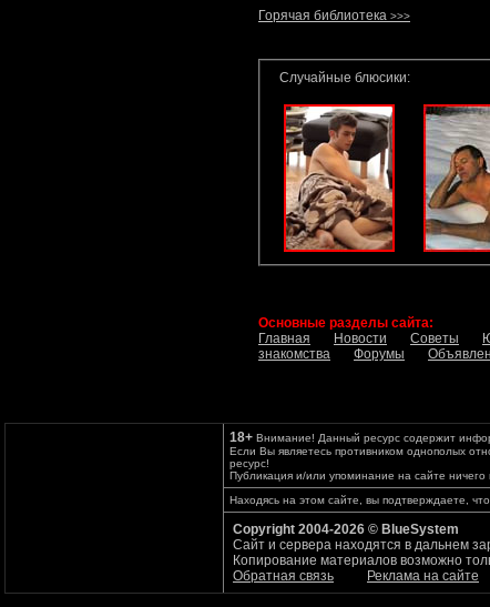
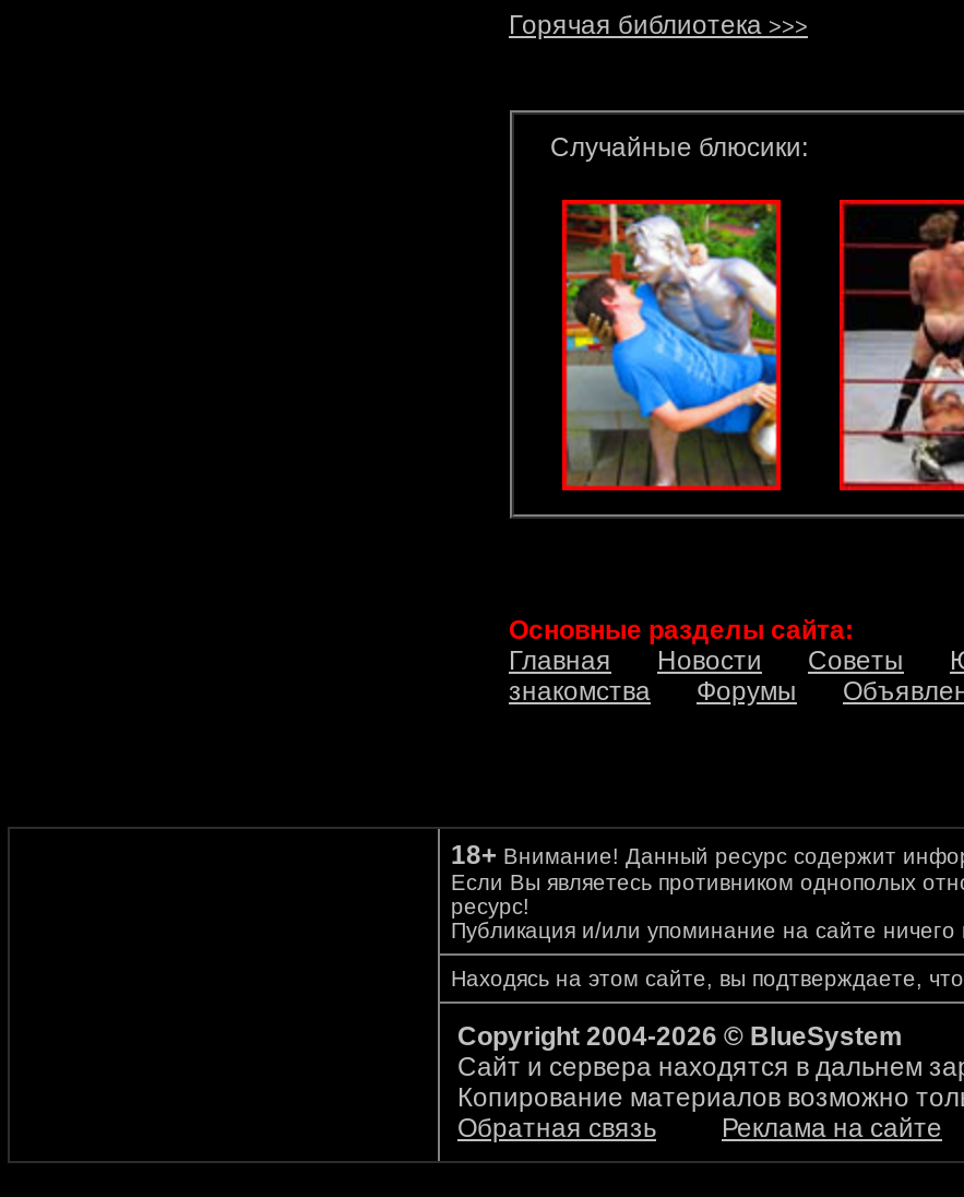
- [image]
+ [image]

- [image]
+ [image]
